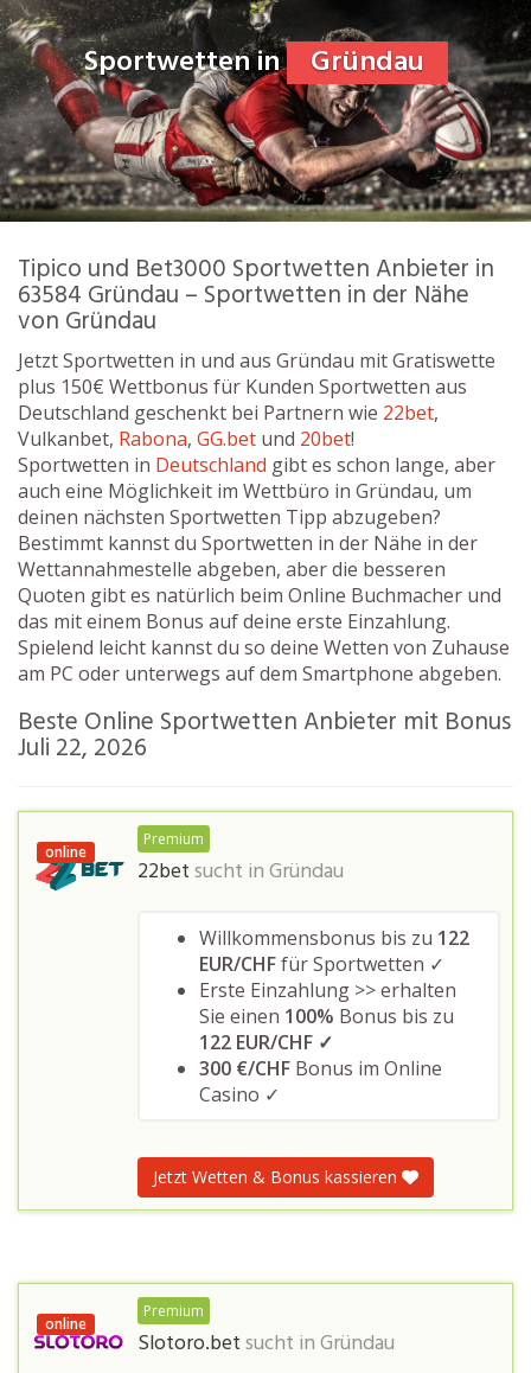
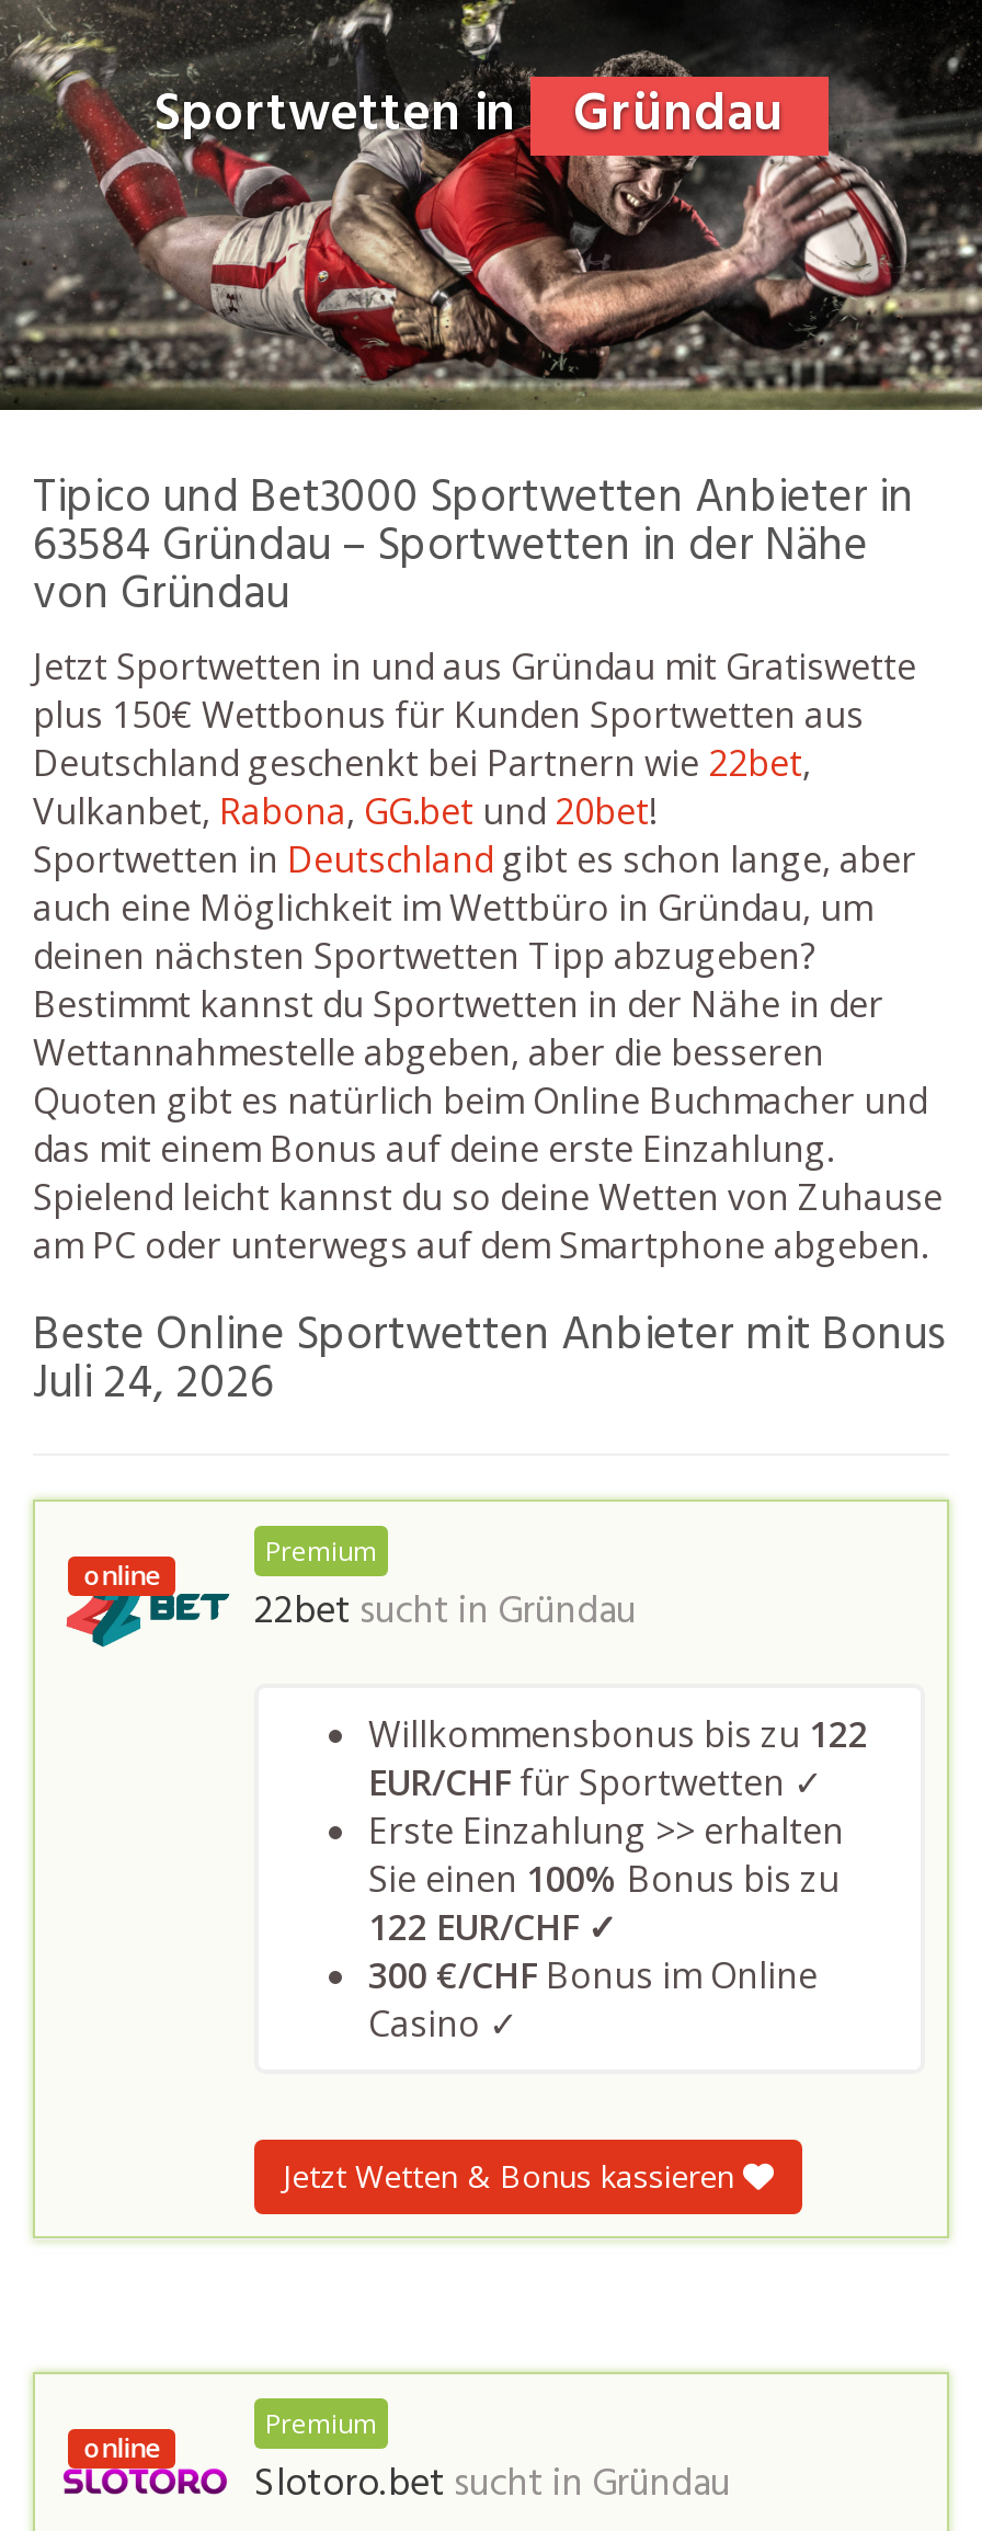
- Juli 22, 2026
+ Juli 24, 2026
